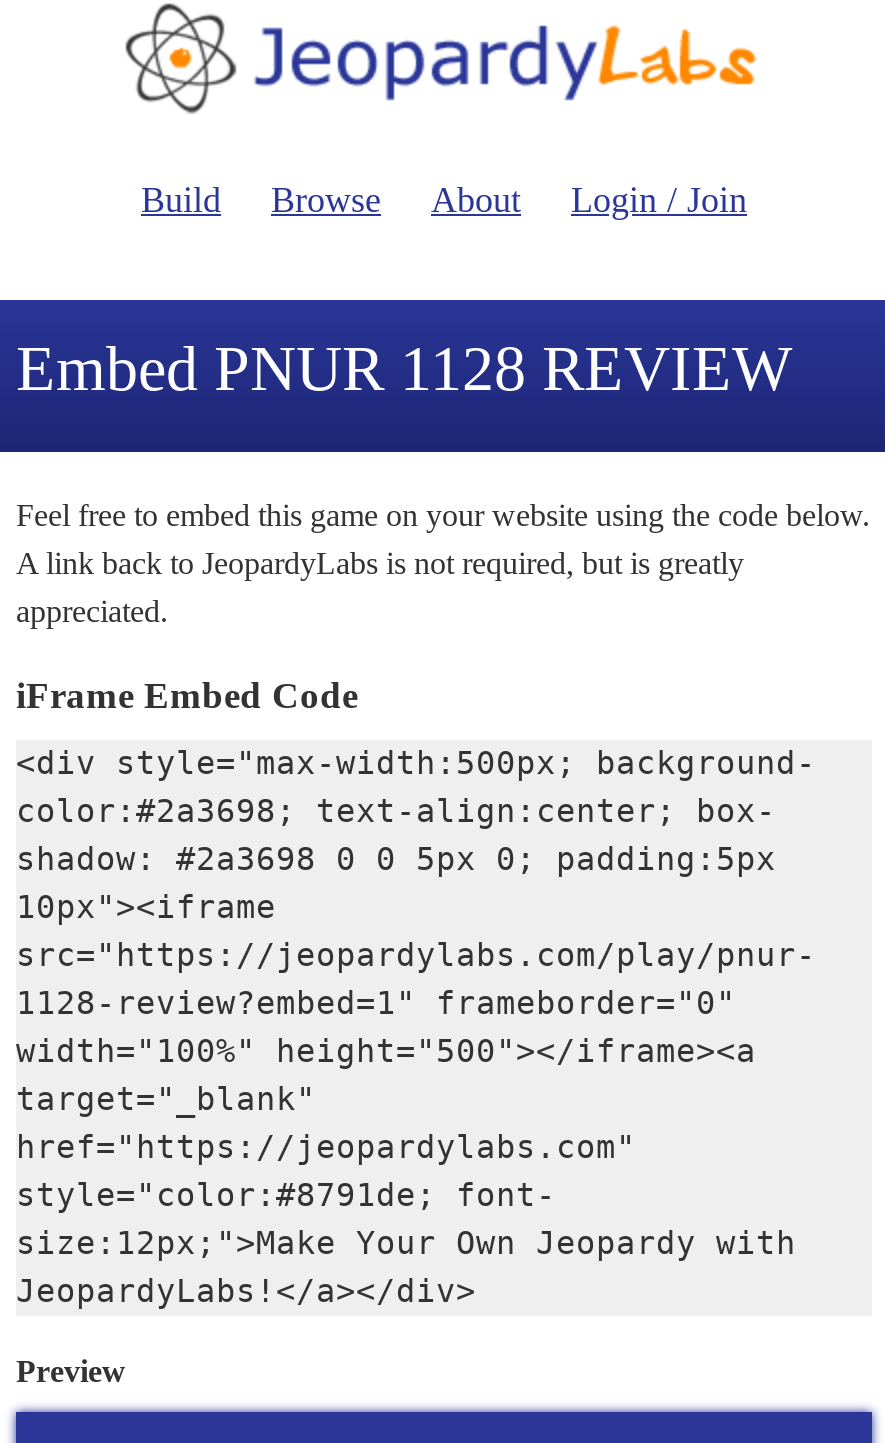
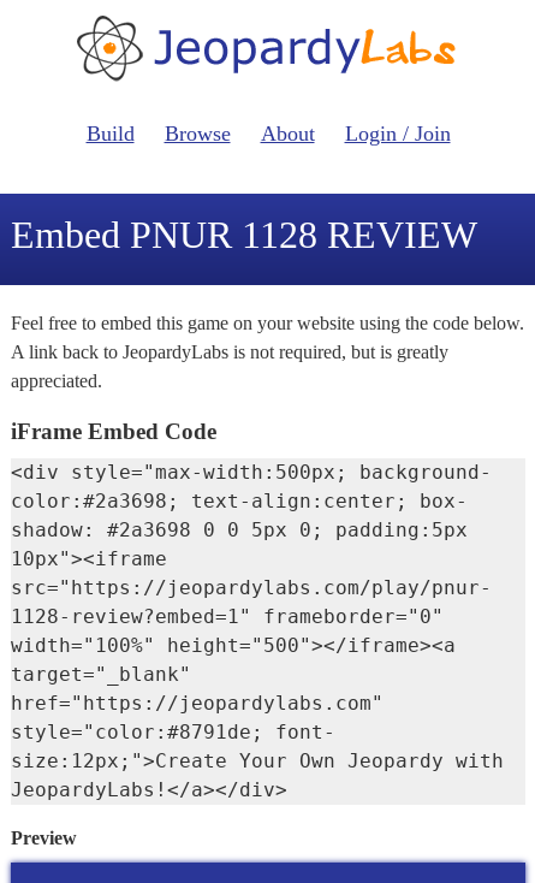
- size:12px;">Make Your Own Jeopardy with
+ size:12px;">Create Your Own Jeopardy with
